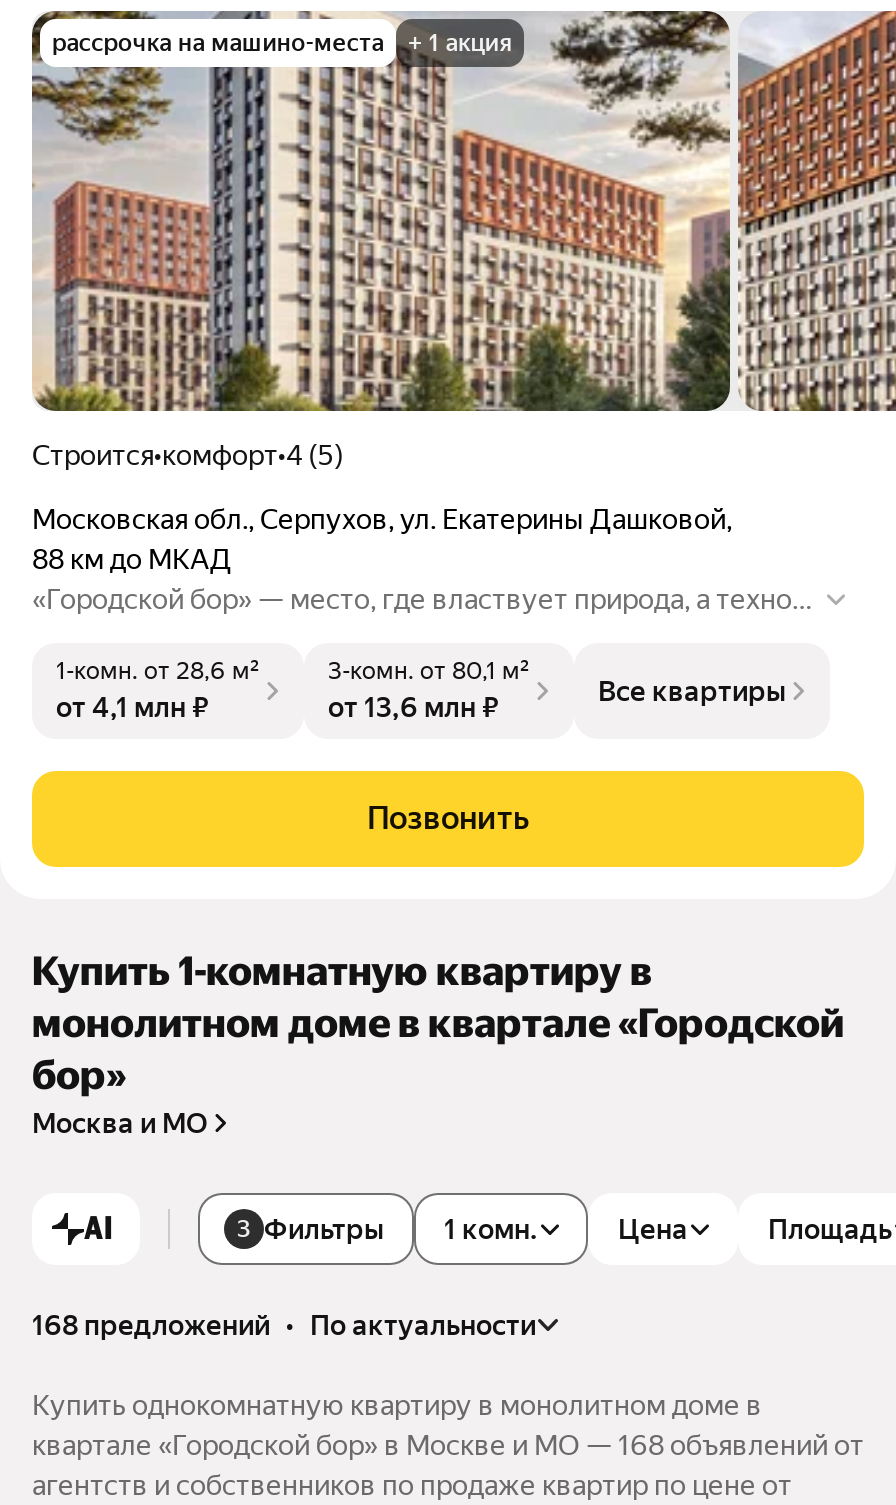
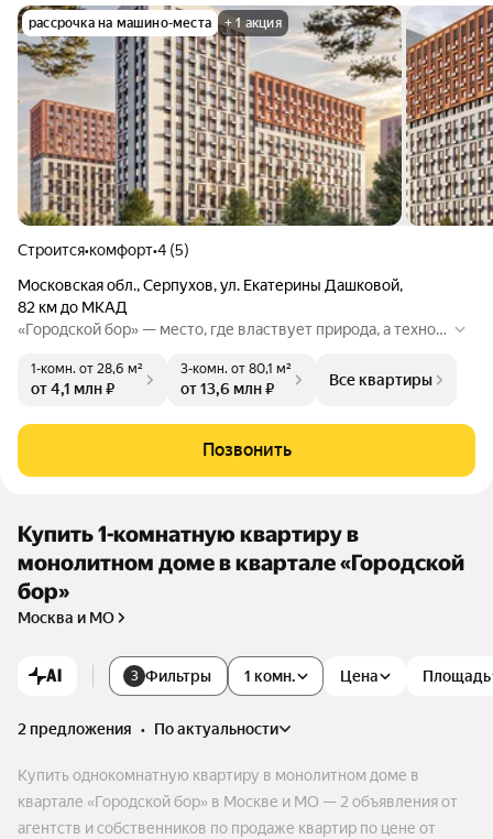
- 88 км до МКАД
+ 82 км до МКАД

- 168 предложений • по актуальности
+ 2 предложения • по актуальности

- квартале «Городской бор» в Москве и МО — 168 объявлений от
+ квартале «Городской бор» в Москве и МО — 2 объявления от
